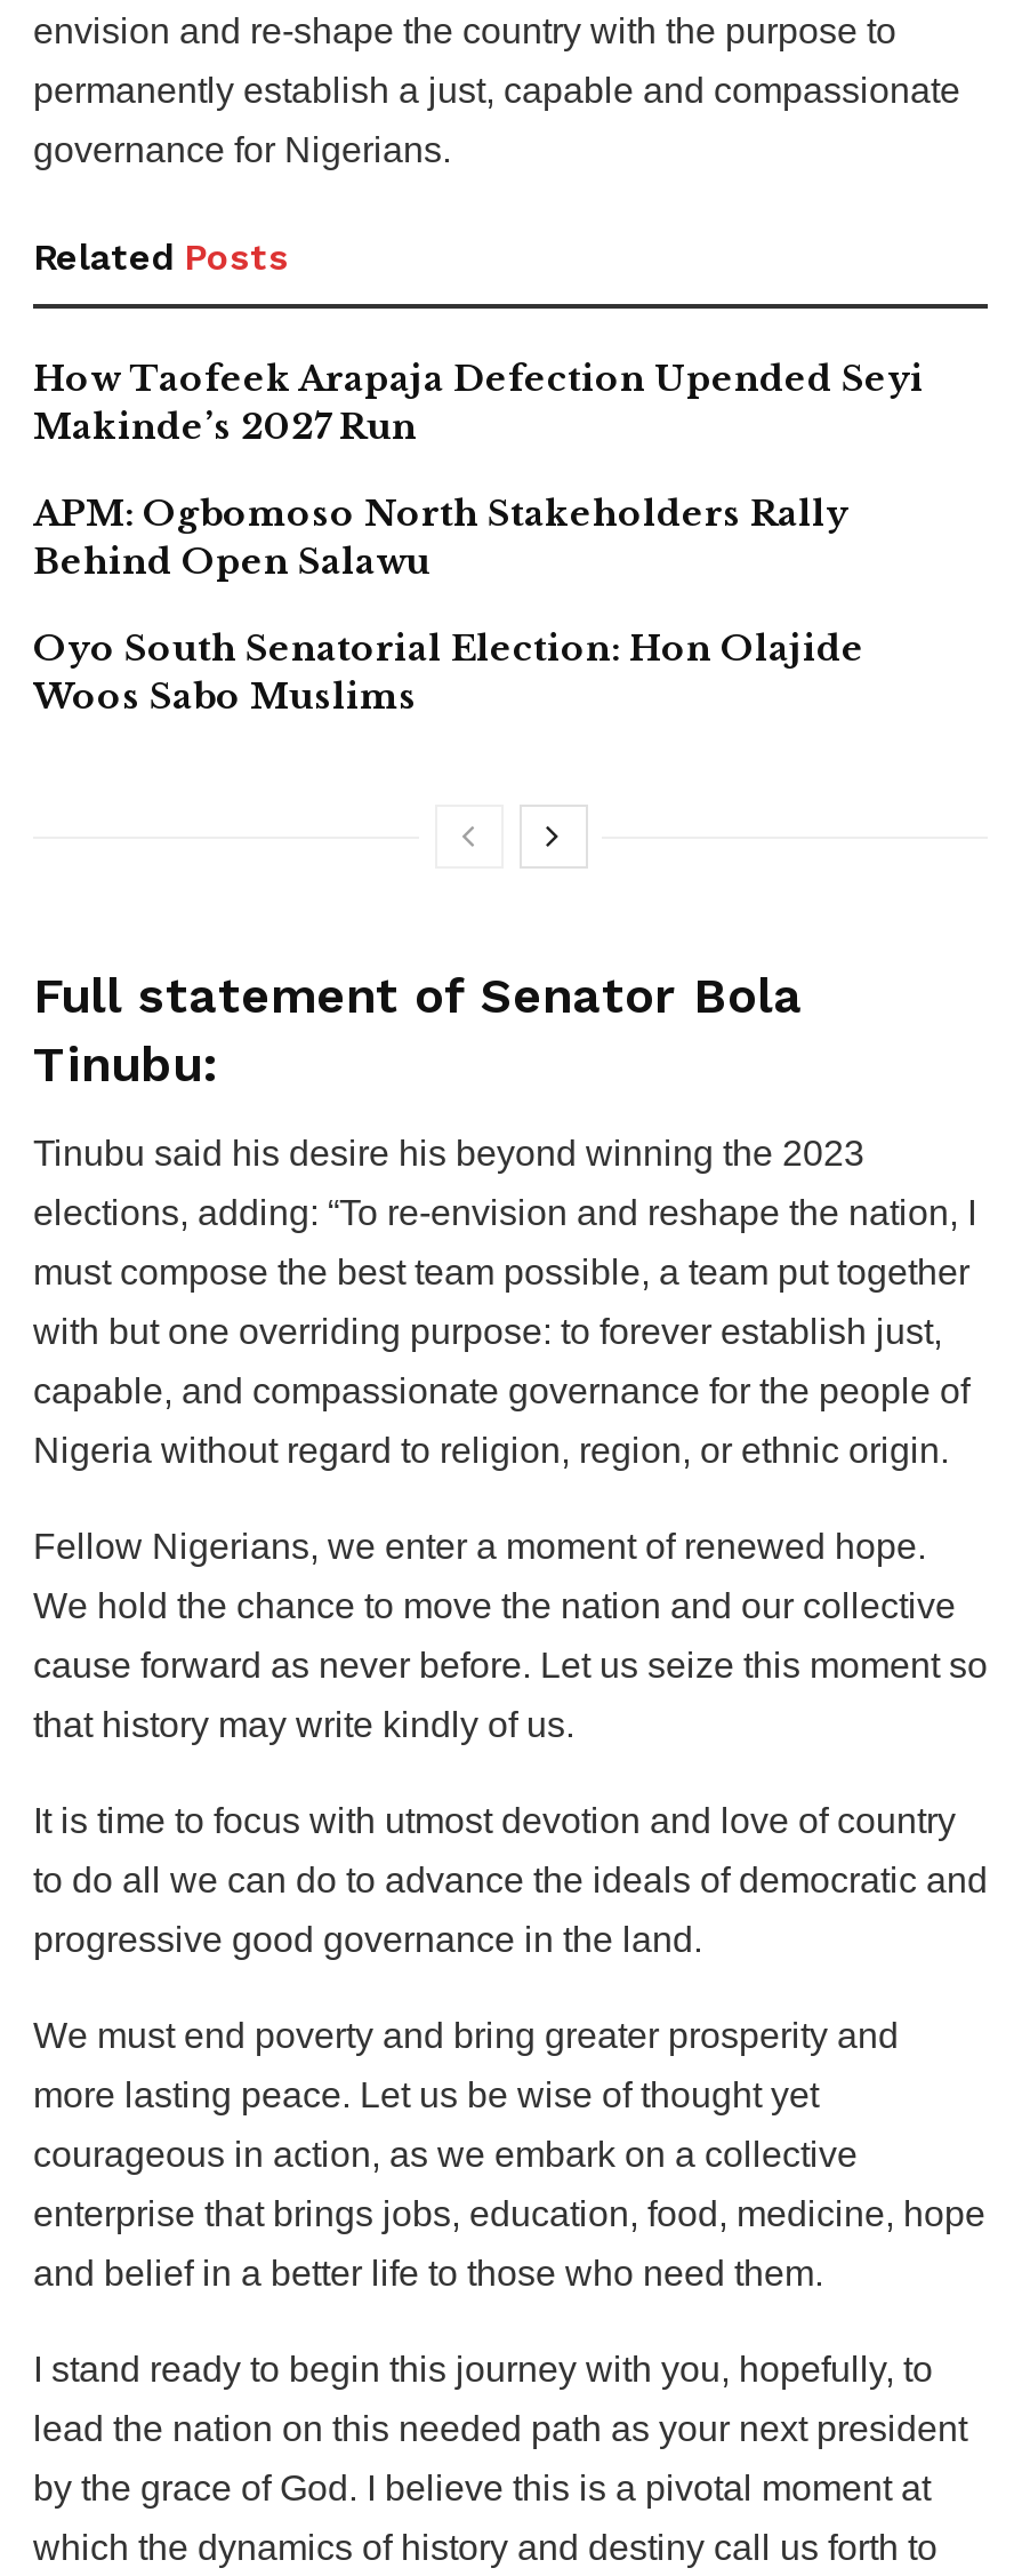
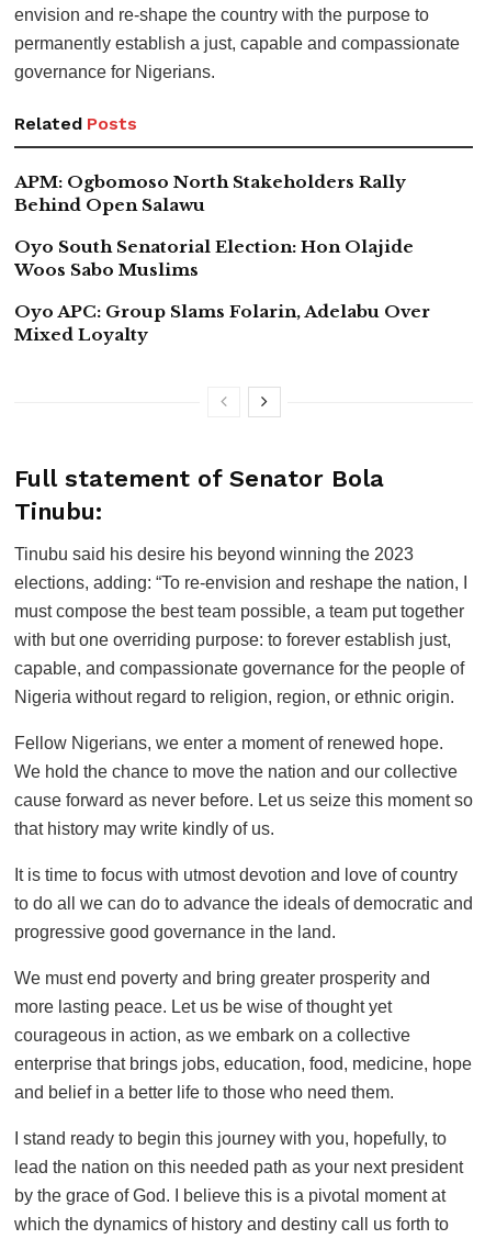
- How Taofeek Arapaja Defection Upended Seyi
- Makinde’s 2027 Run

moved up: APM: Ogbomoso North Stakeholders Rally | Behind Open Salawu | Oyo South Senatorial Election: Hon Olajide | Woos Sabo Muslims

+ Oyo APC: Group Slams Folarin, Adelabu Over
+ Mixed Loyalty
